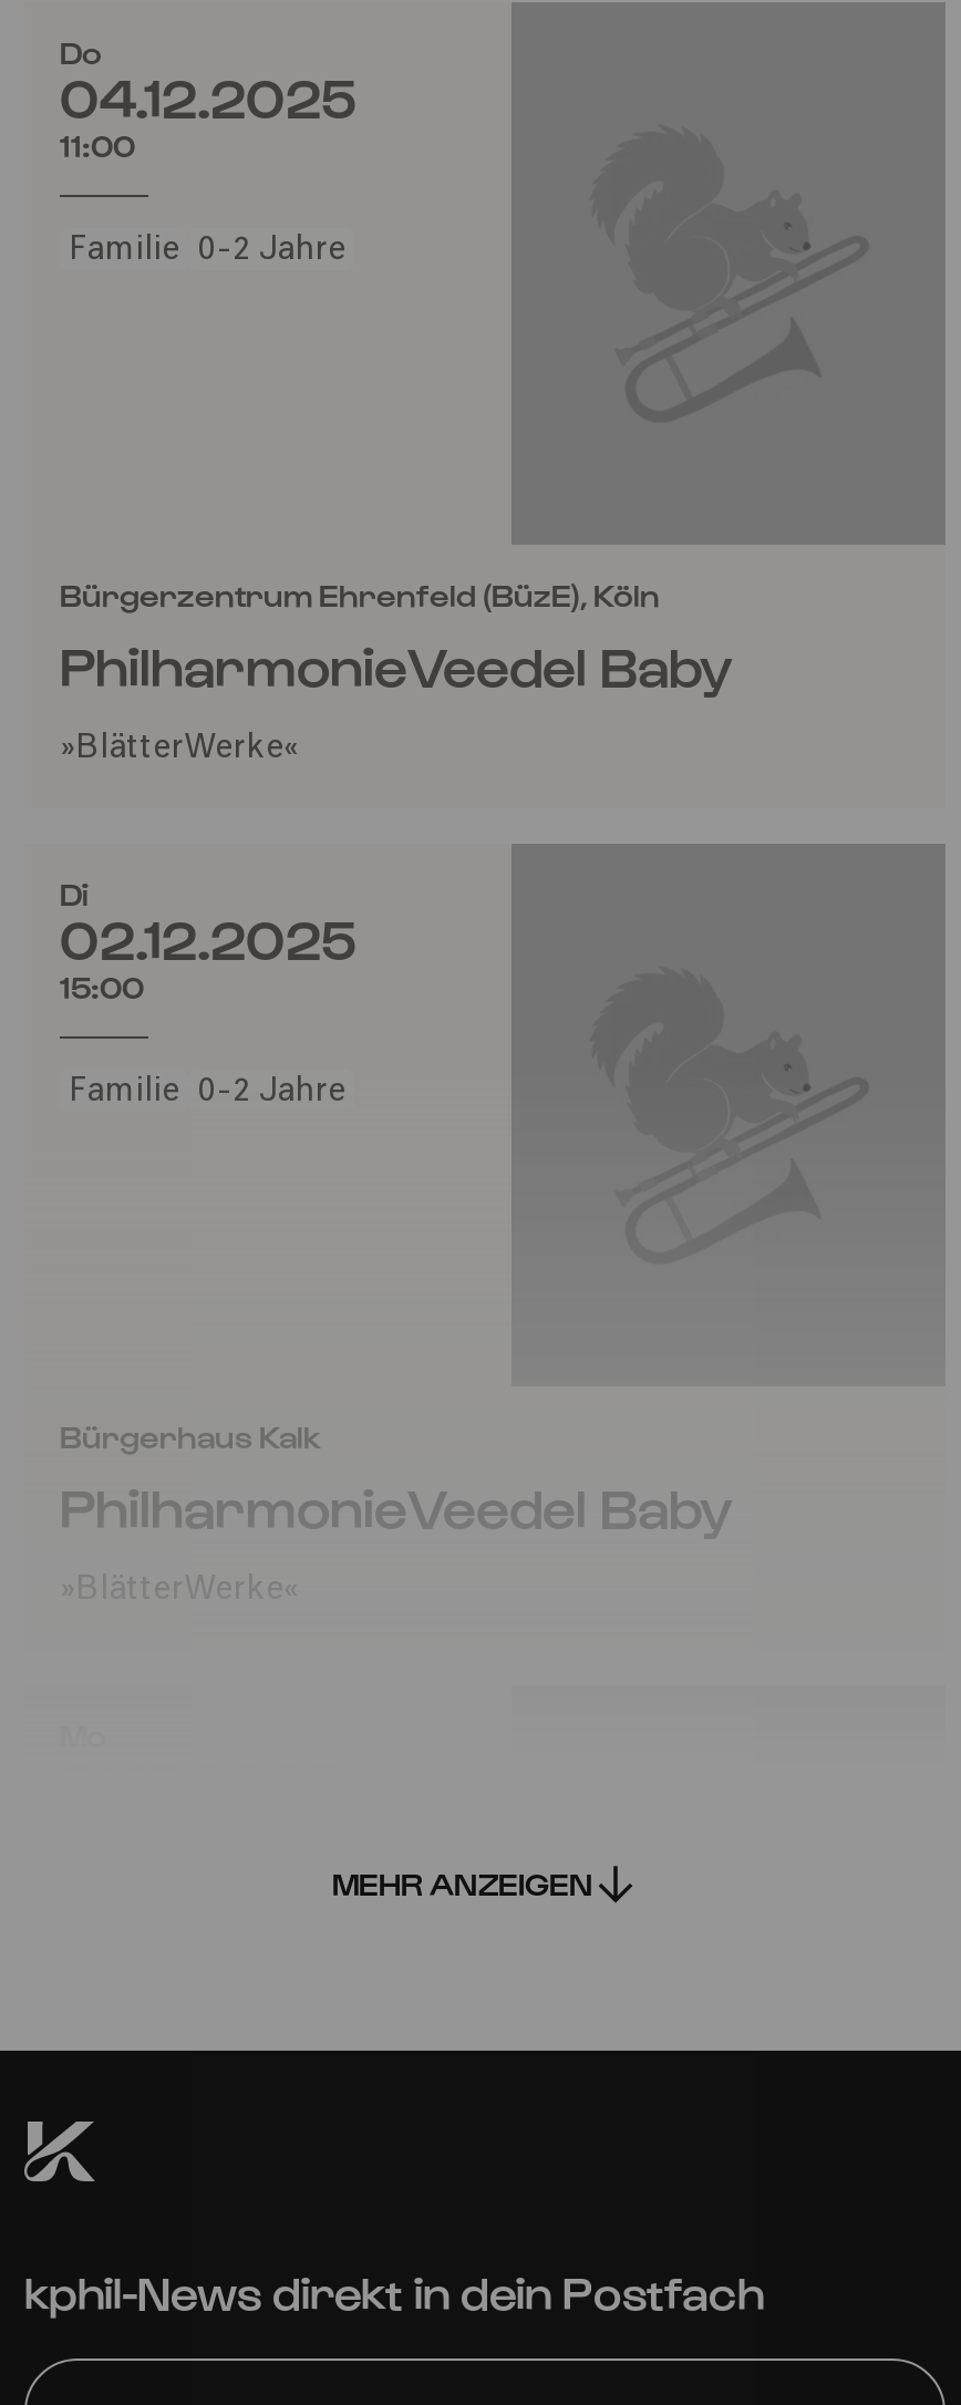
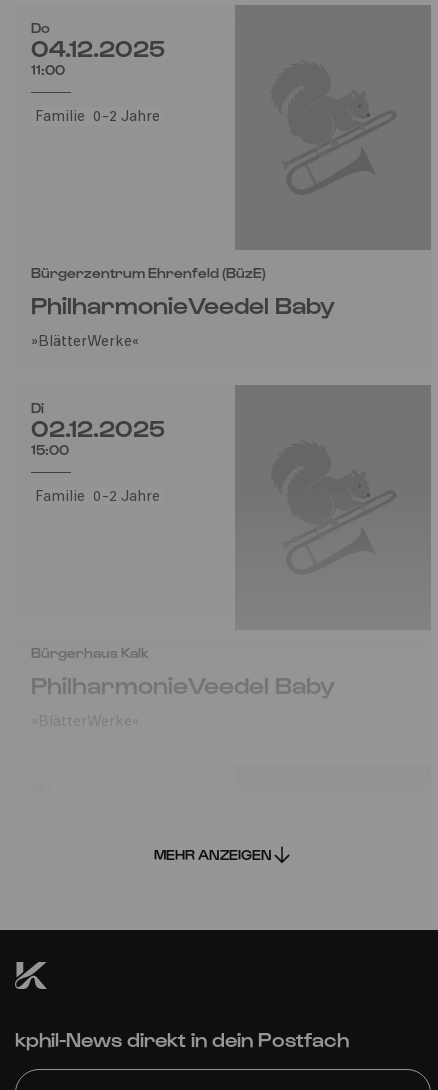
- Bürgerzentrum Ehrenfeld (BüzE), Köln
+ Bürgerzentrum Ehrenfeld (BüzE)
